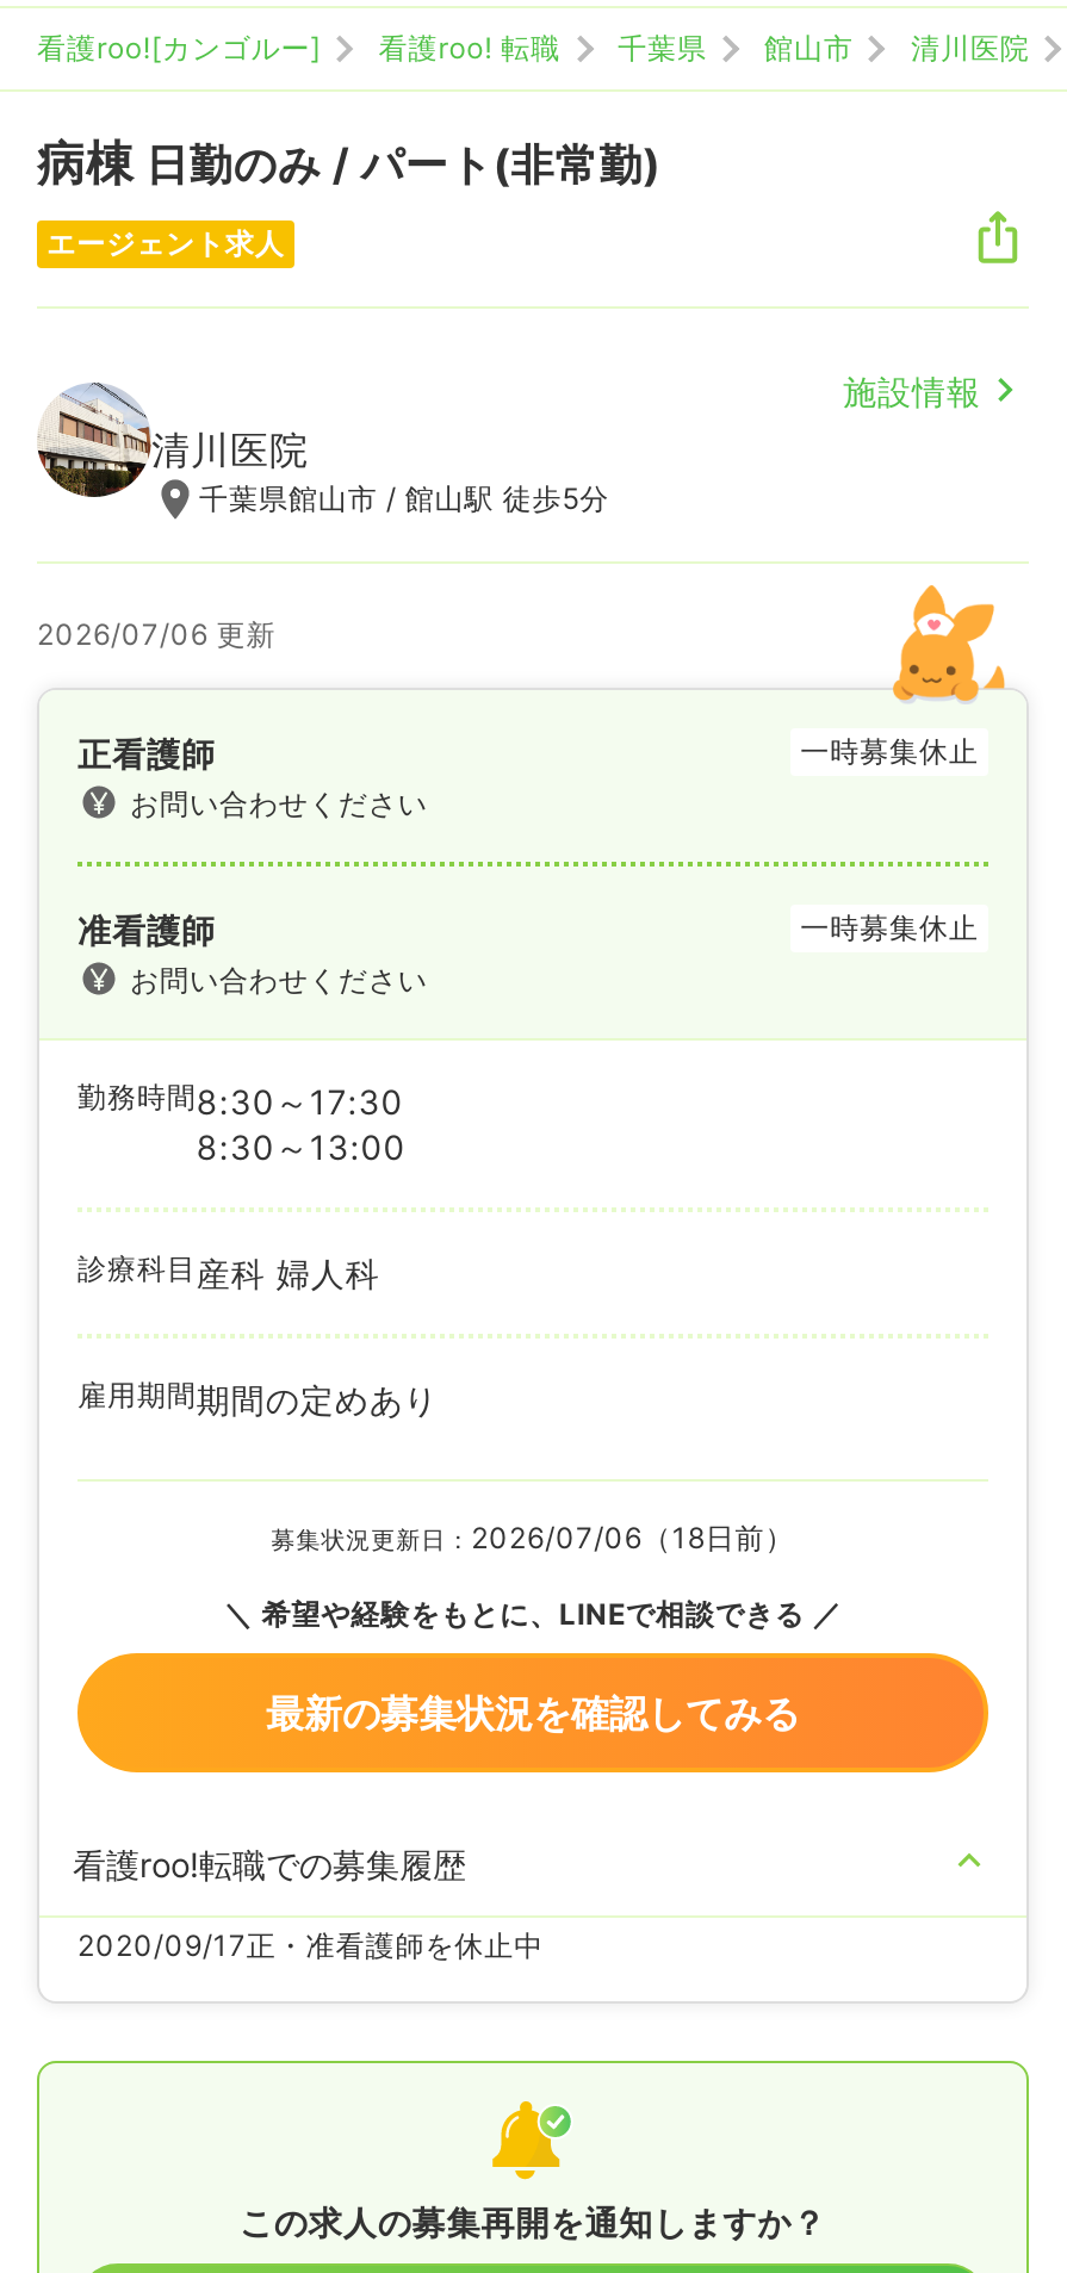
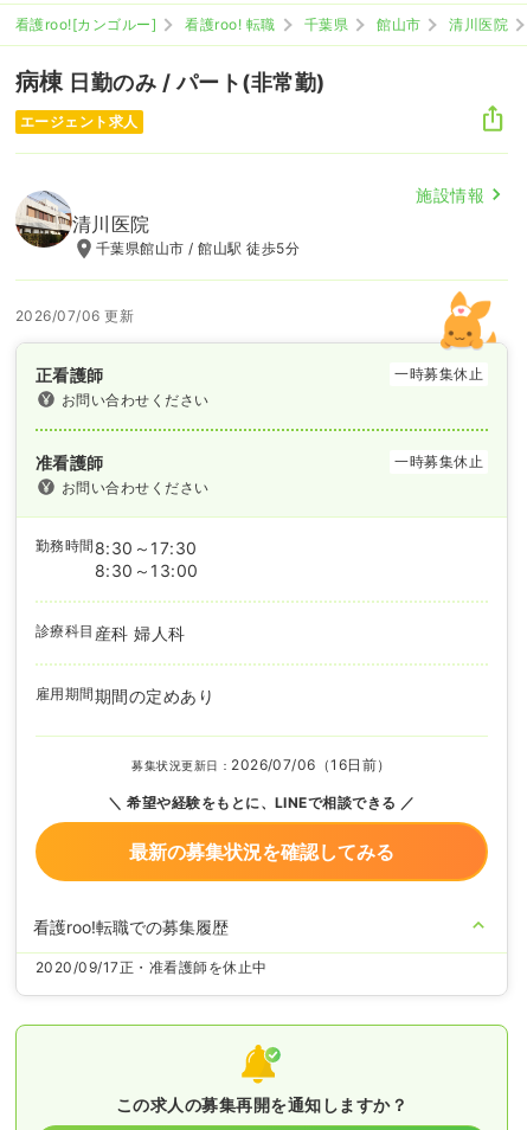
- 募集状況更新日：2026/07/06（18日前）
+ 募集状況更新日：2026/07/06（16日前）
